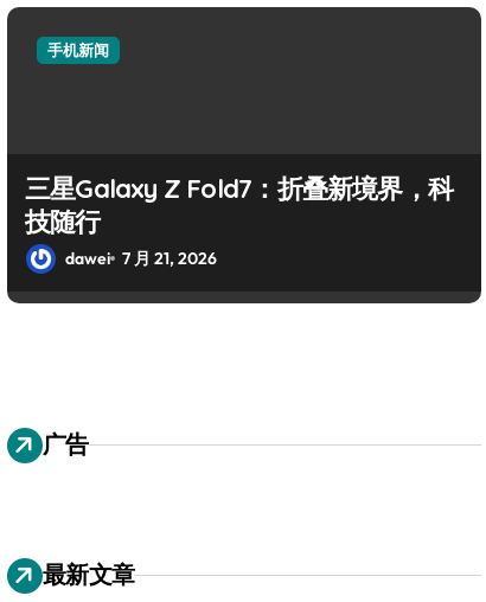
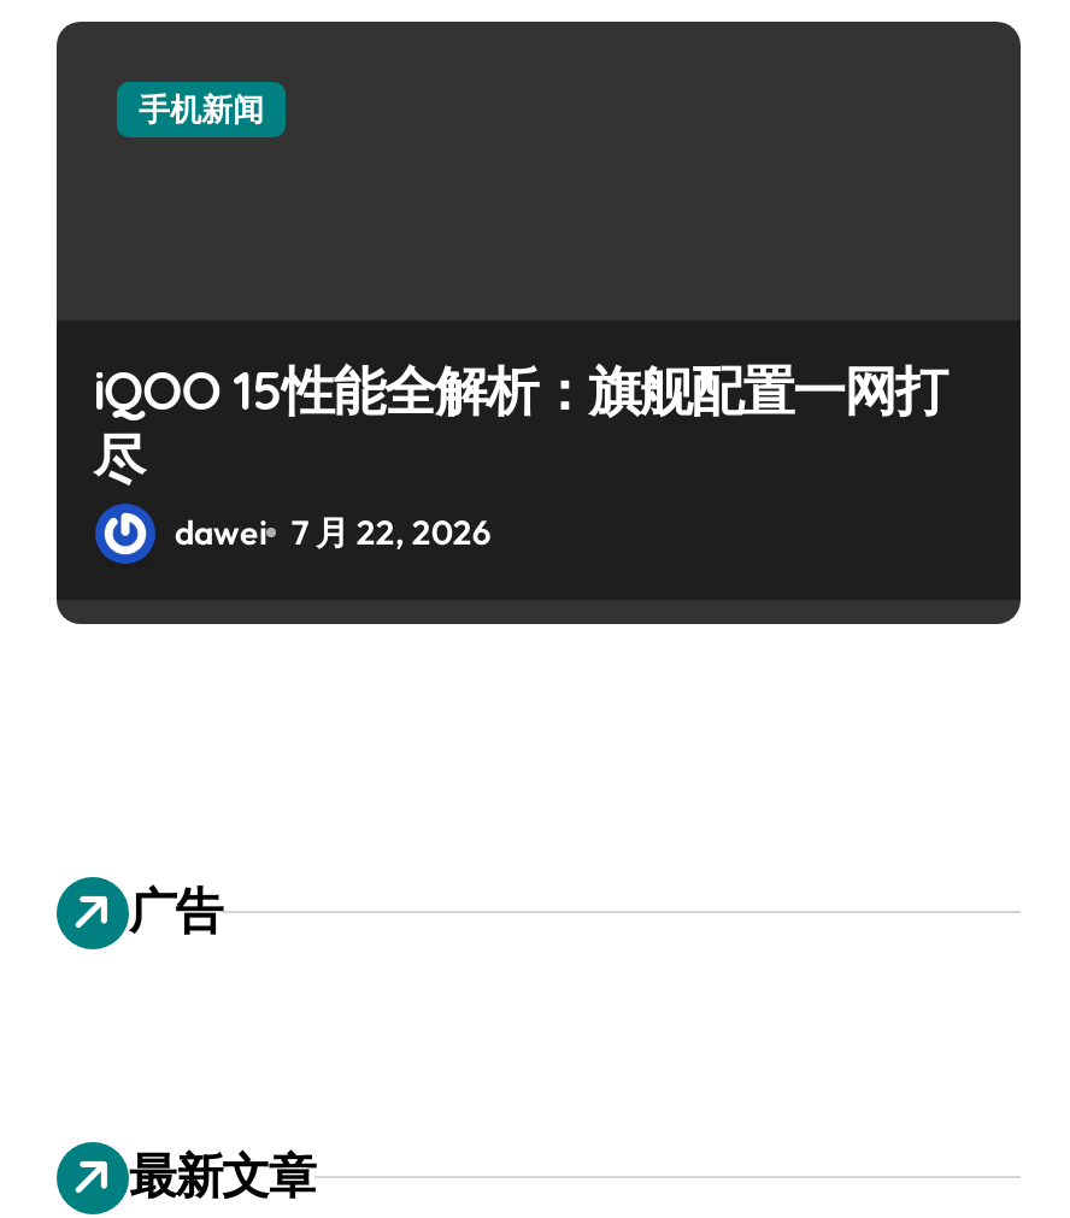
- 三星Galaxy Z Fold7：折叠新境界，科
- 技随行
- dawei 7 月 21, 2026
+ iQOO 15性能全解析：旗舰配置一网打
+ 尽
+ dawei 7 月 22, 2026
